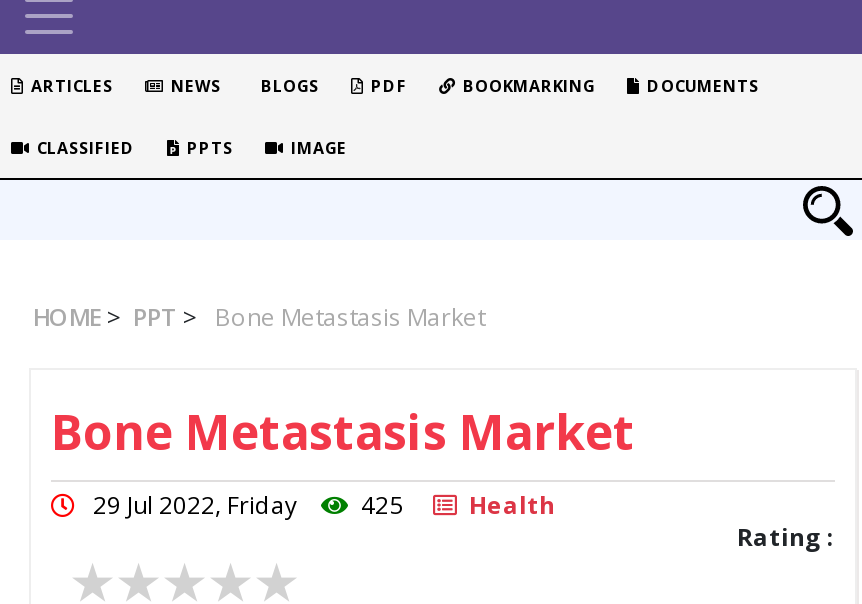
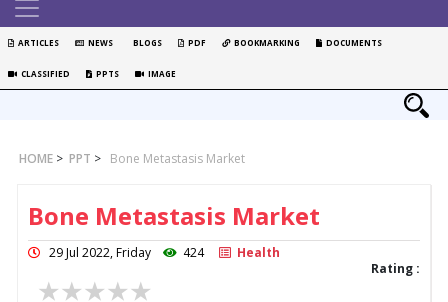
- 29 Jul 2022, Friday 425 Health
+ 29 Jul 2022, Friday 424 Health
